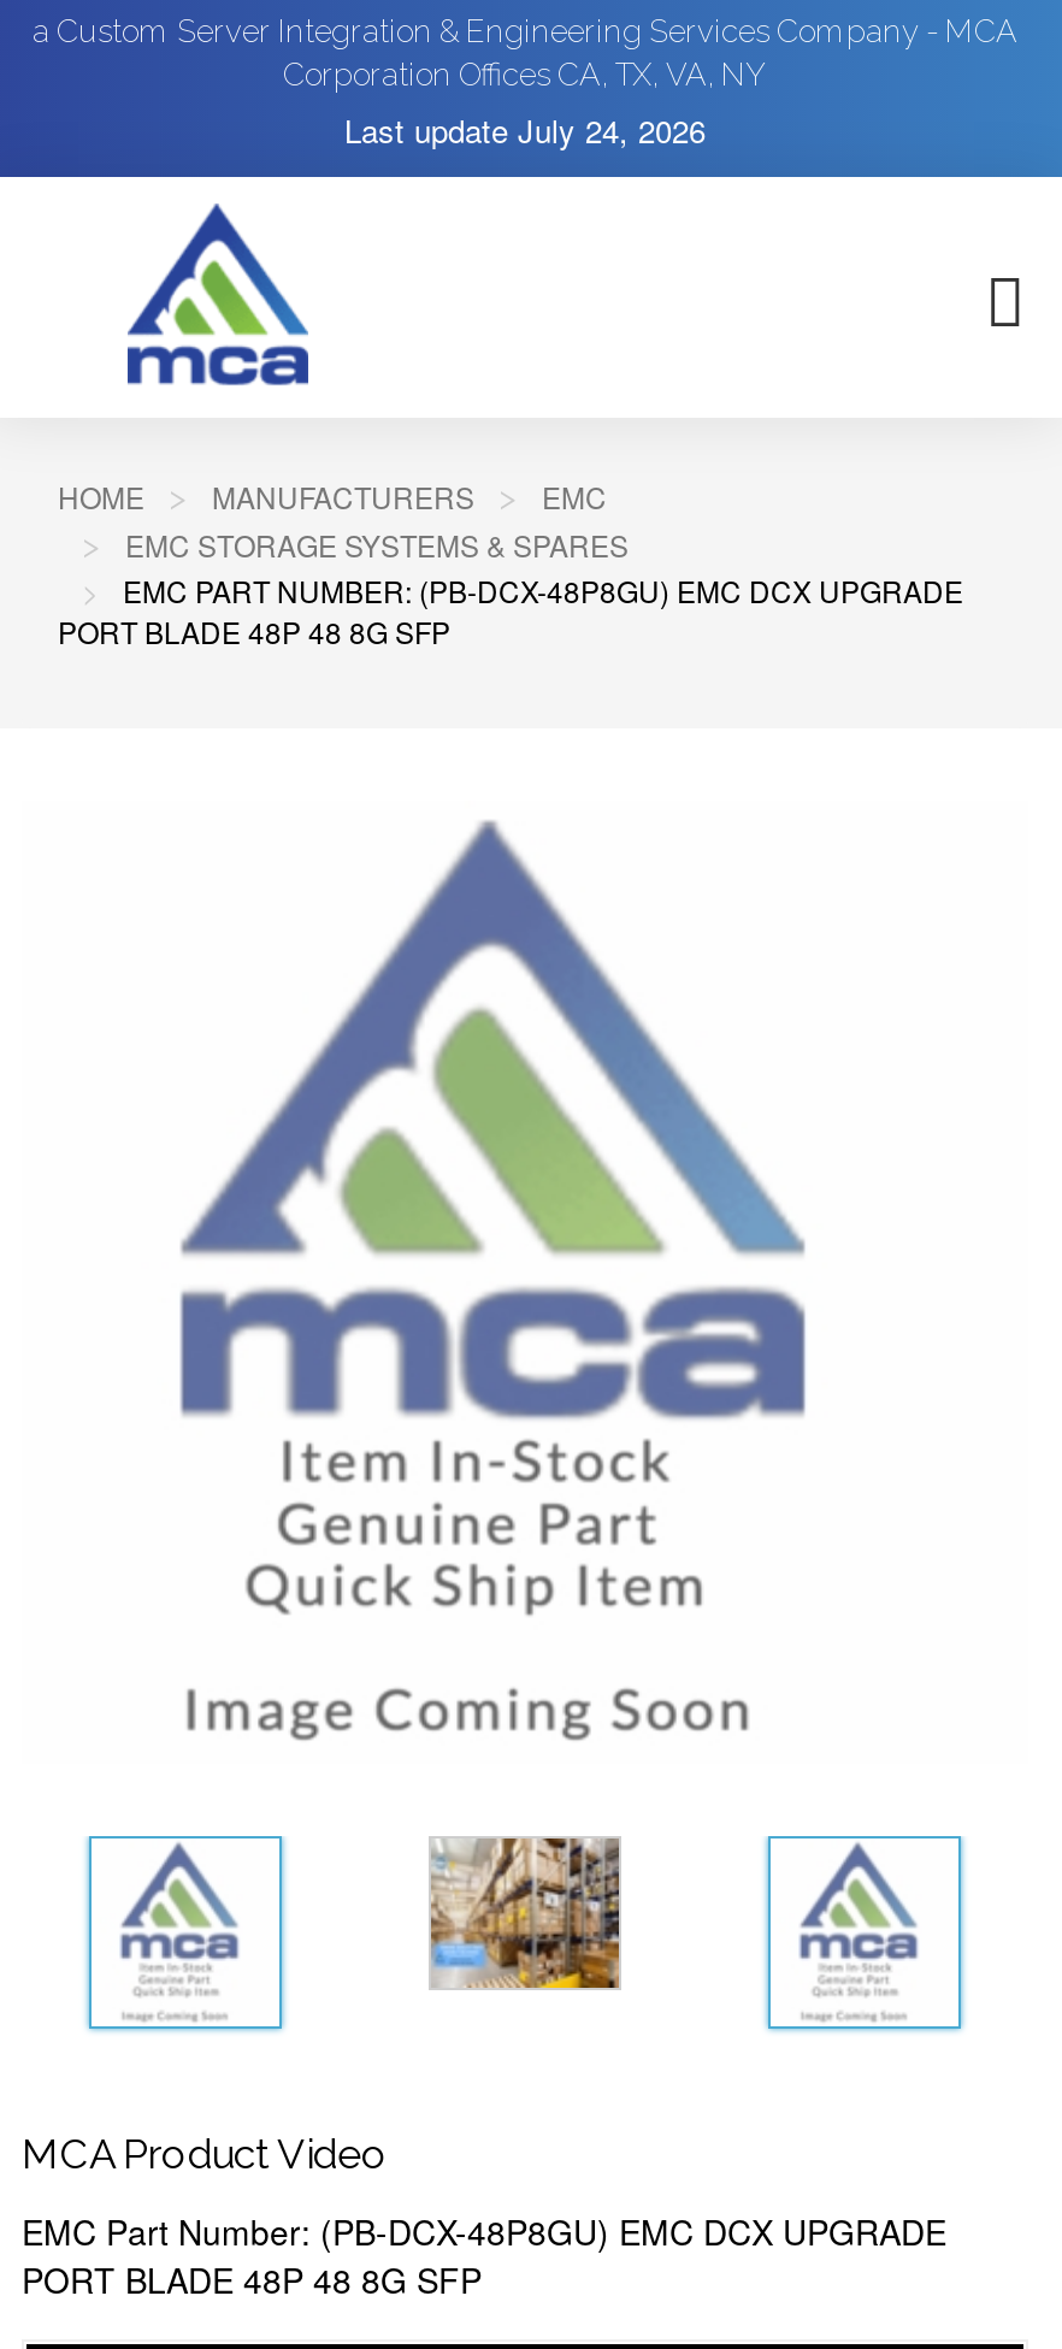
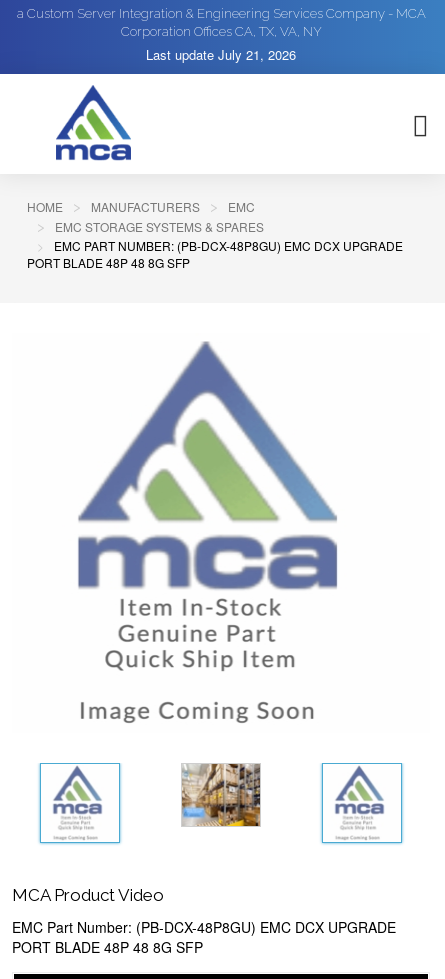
- Last update July 24, 2026
+ Last update July 21, 2026
